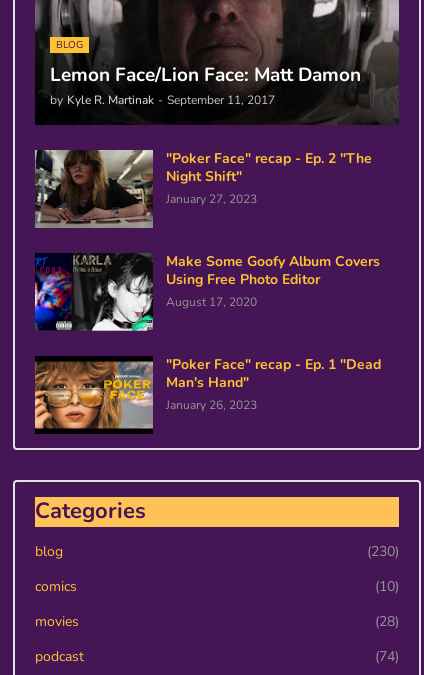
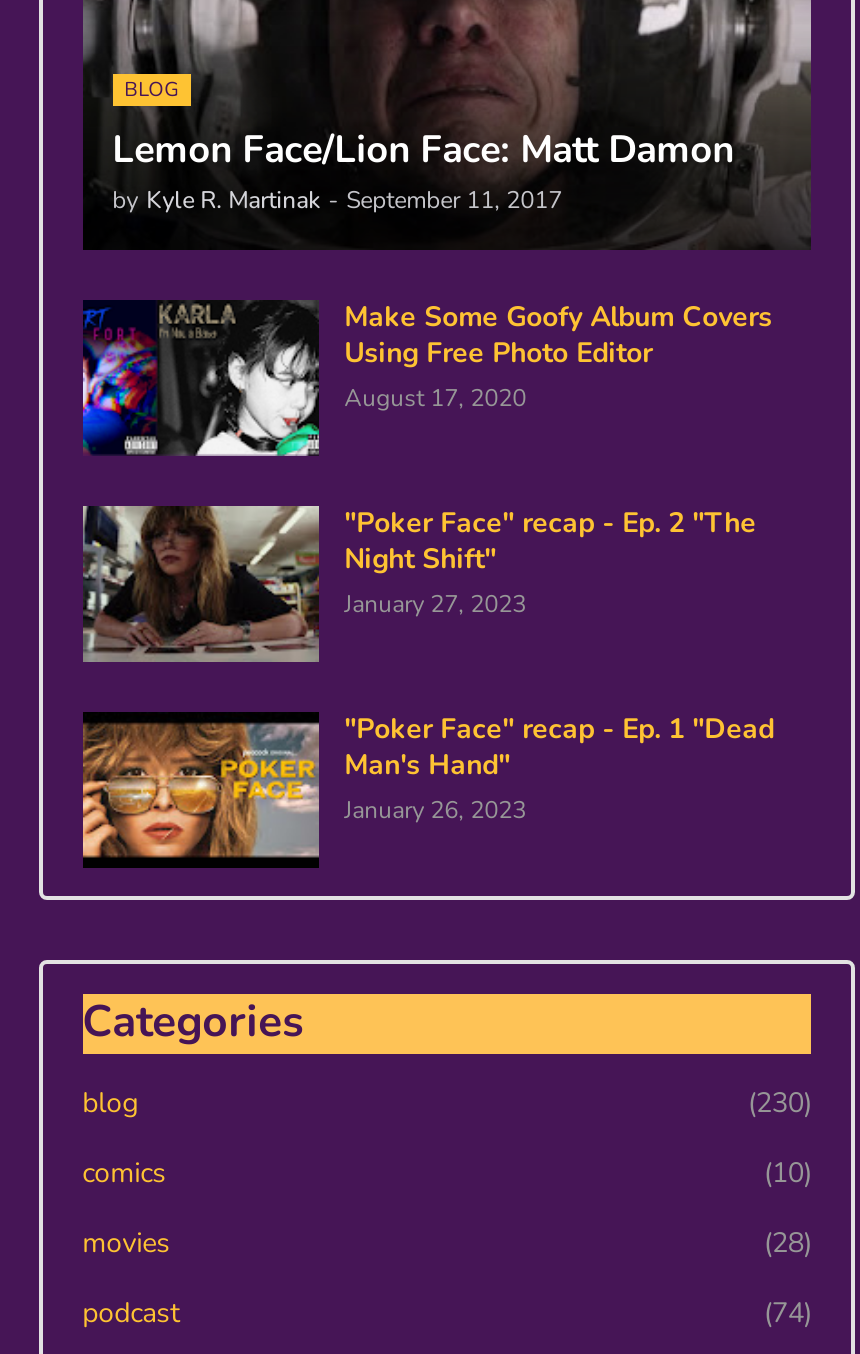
moved down: [image] | "Poker Face" recap - Ep. 2 "The | Night Shift" | January 27, 2023

moved up: [image] | Make Some Goofy Album Covers | Using Free Photo Editor | August 17, 2020
